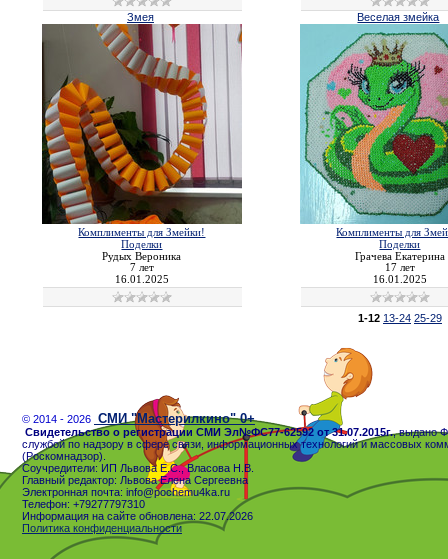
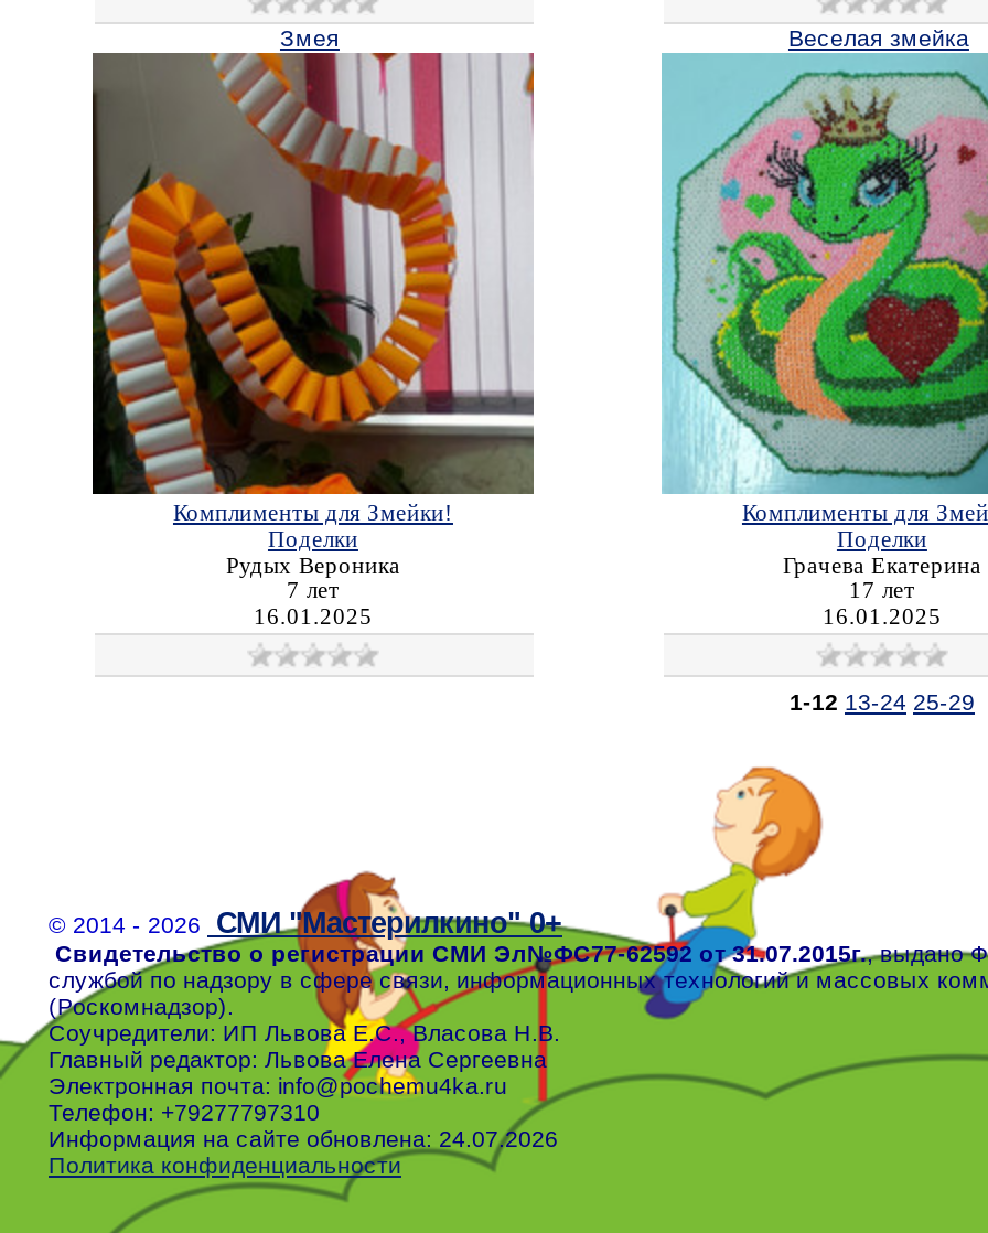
- Информация на сайте обновлена: 22.07.2026
+ Информация на сайте обновлена: 24.07.2026
